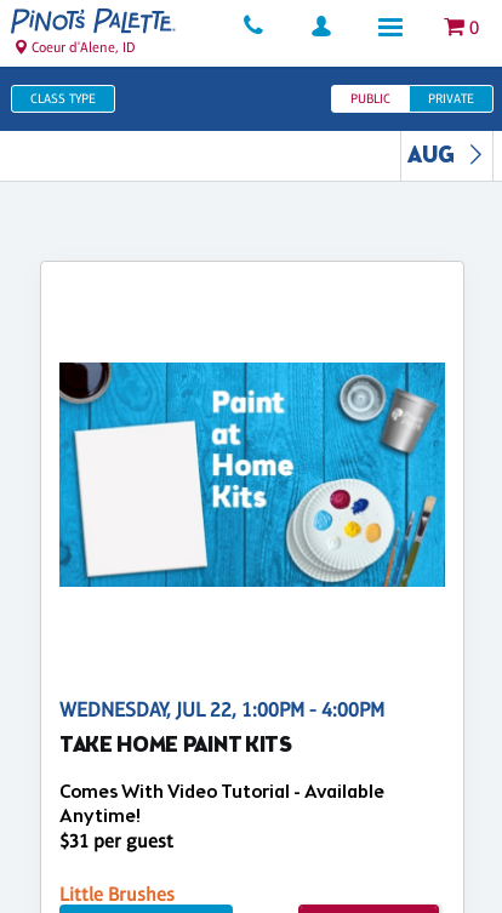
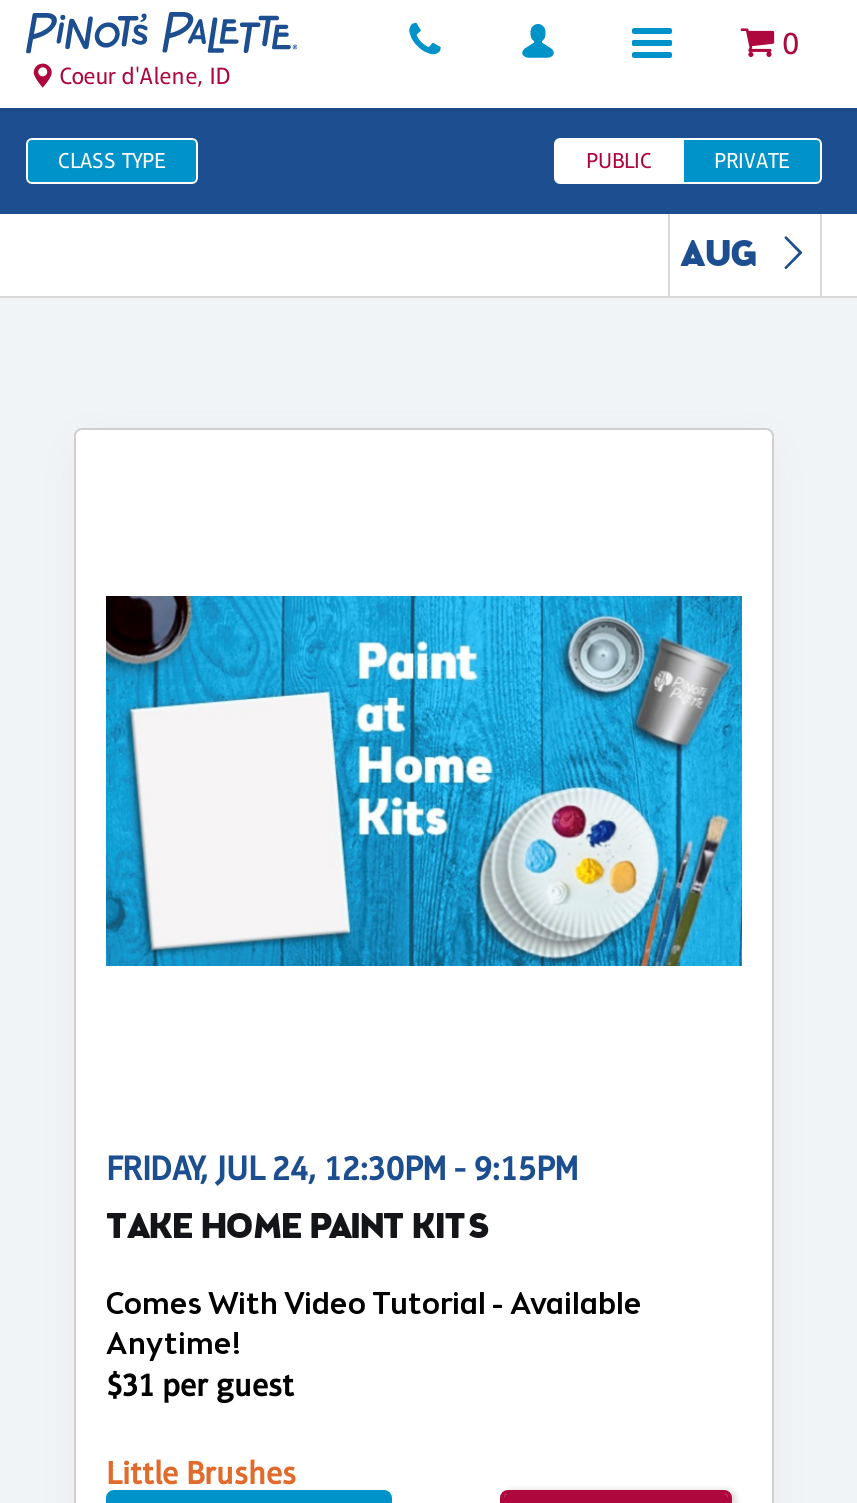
- WEDNESDAY, JUL 22, 1:00PM - 4:00PM
+ FRIDAY, JUL 24, 12:30PM - 9:15PM
